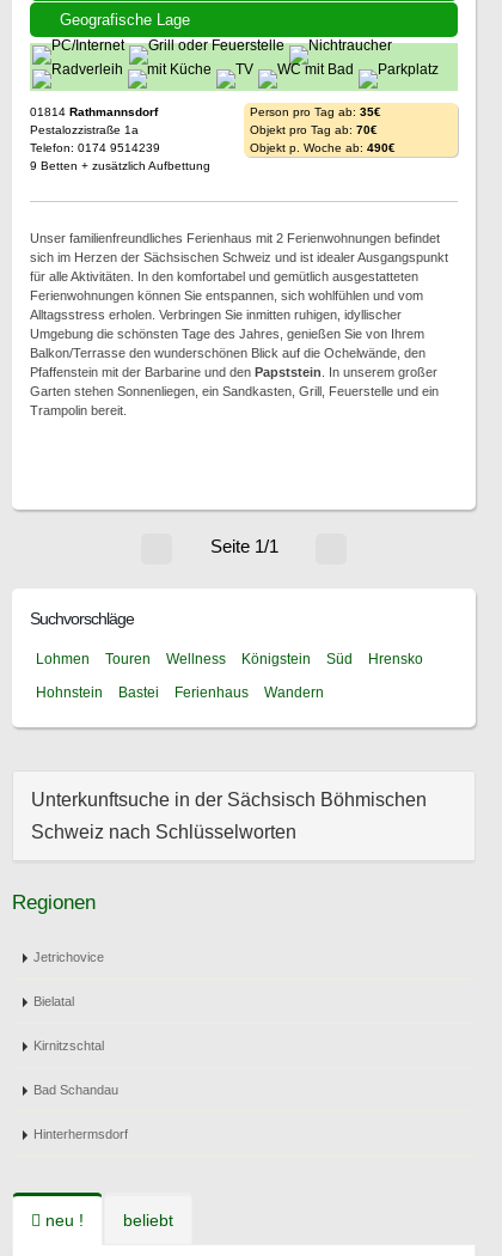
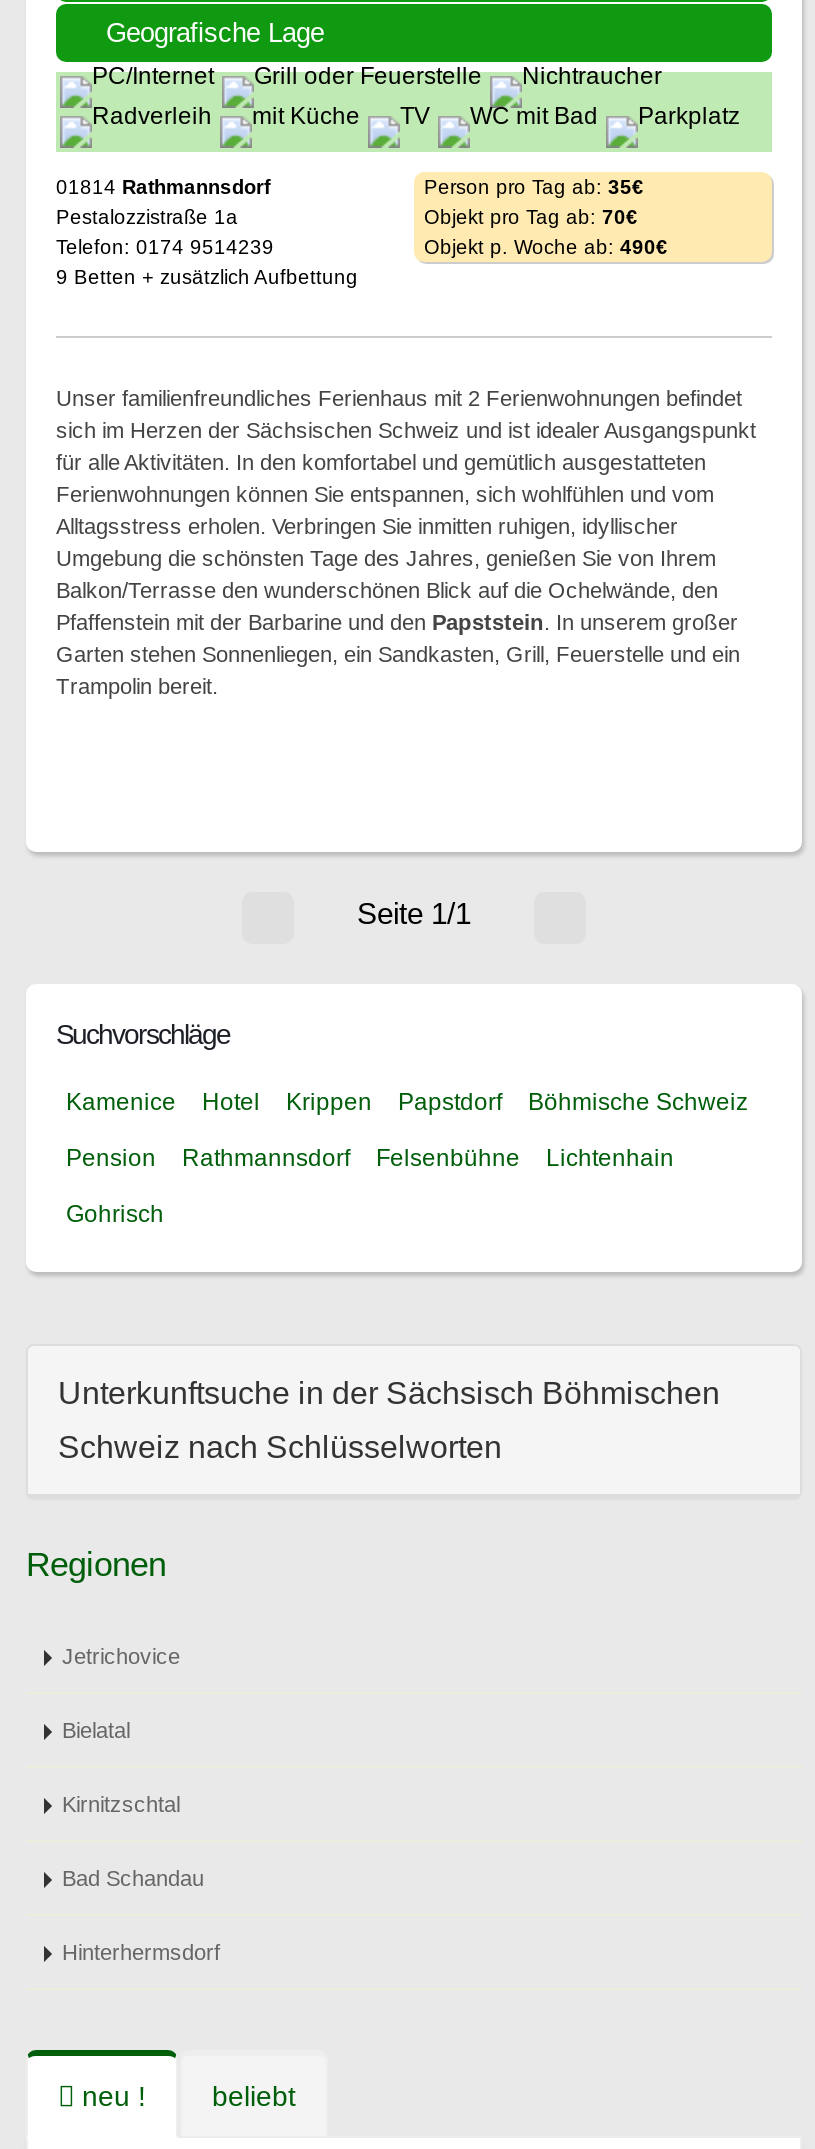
- Lohmen
- Touren
- Wellness
- Königstein
- Süd
- Hrensko
- Hohnstein
- Bastei
- Ferienhaus
- Wandern
+ Kamenice
+ Hotel
+ Krippen
+ Papstdorf
+ Böhmische Schweiz
+ Pension
+ Rathmannsdorf
+ Felsenbühne
+ Lichtenhain
+ Gohrisch
